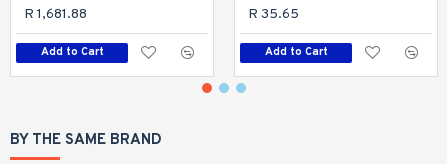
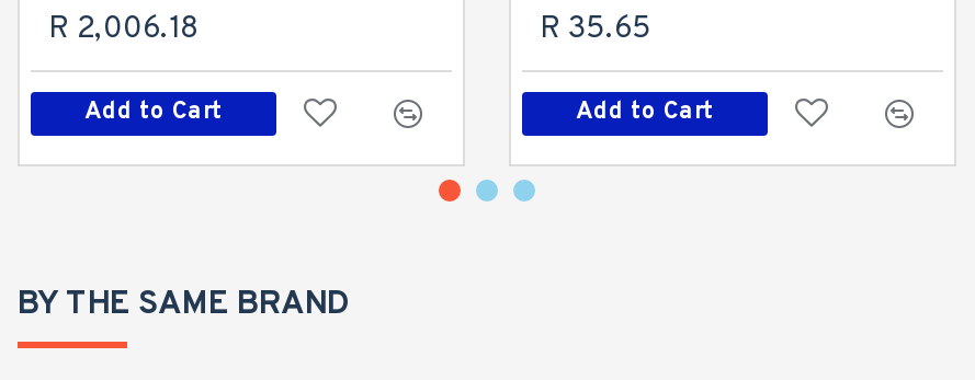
- R 1,681.88
+ R 2,006.18
